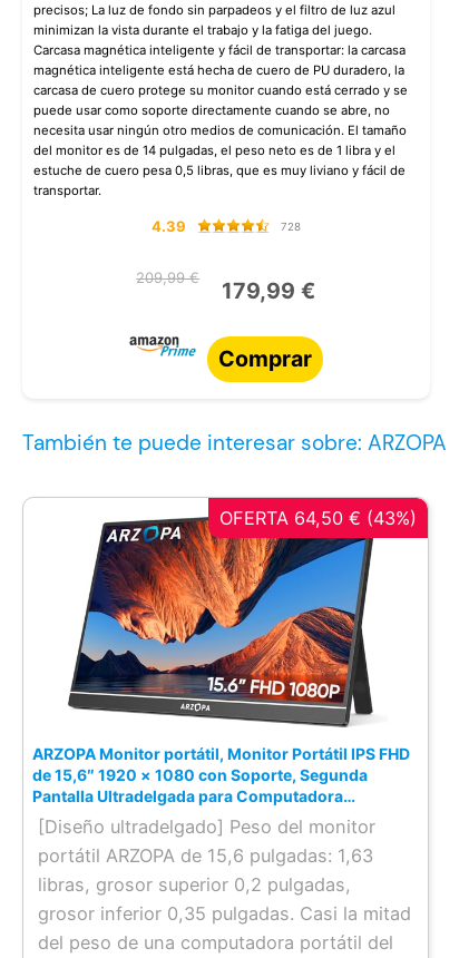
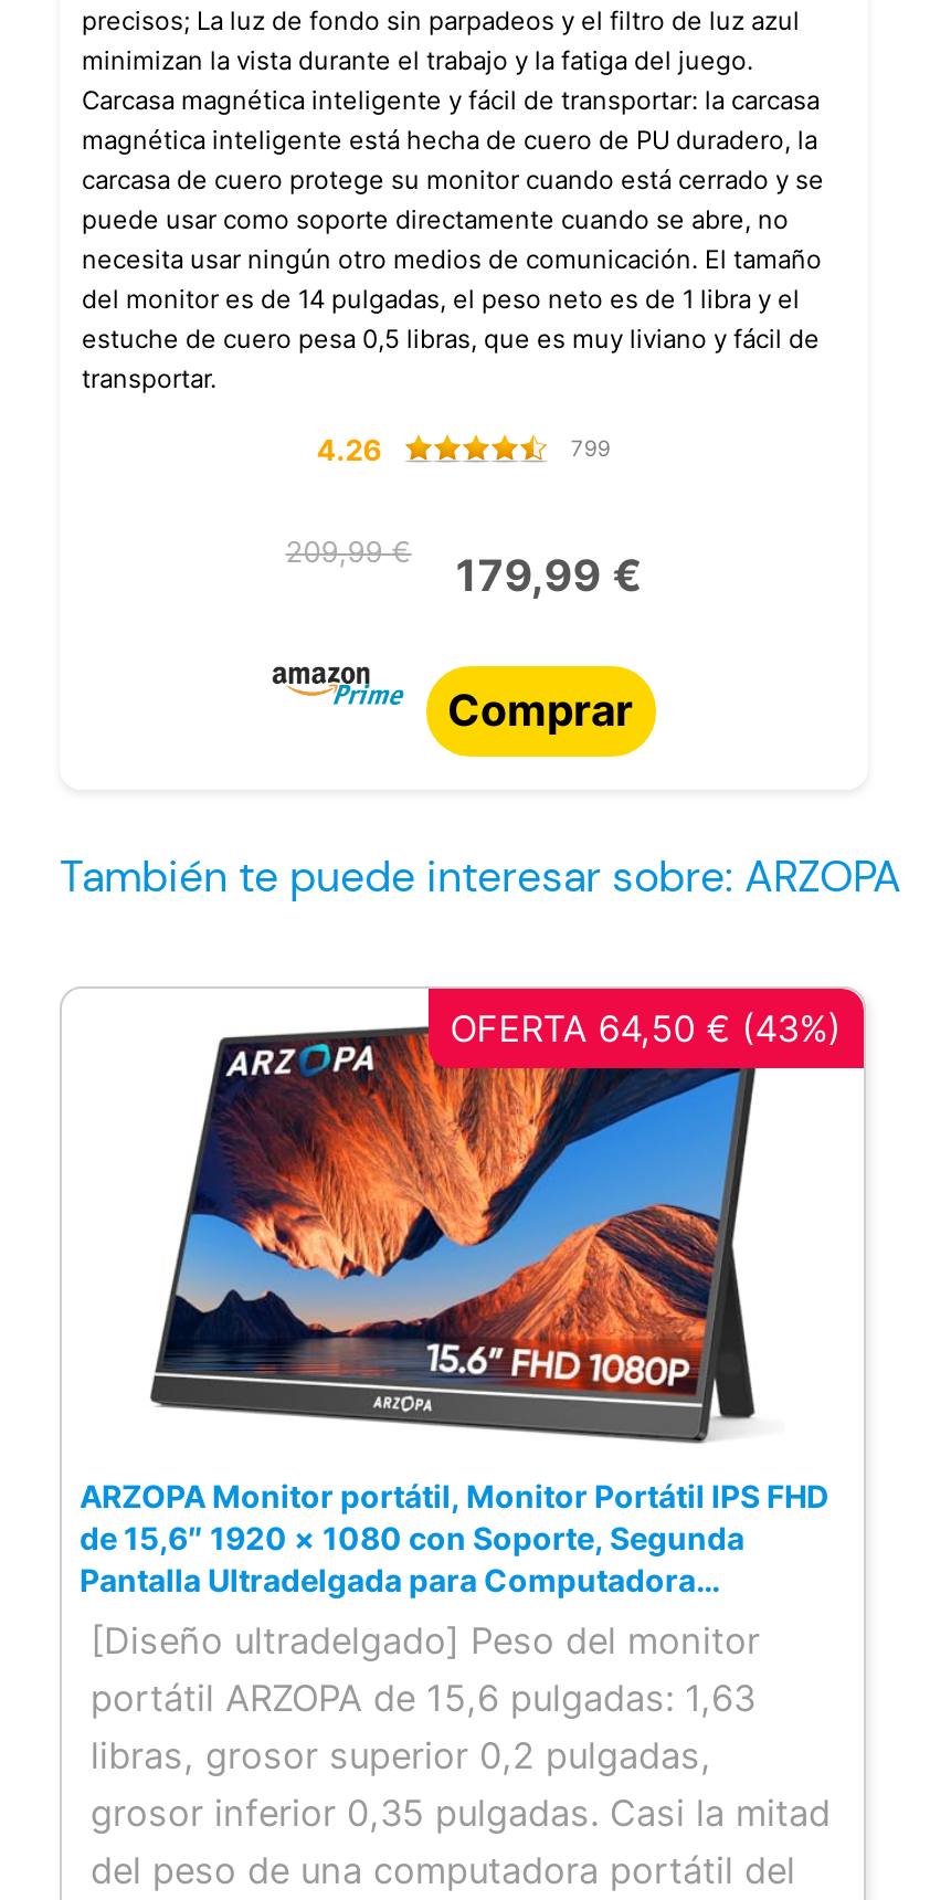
- 4.39
+ 4.26

- 728
+ 799
